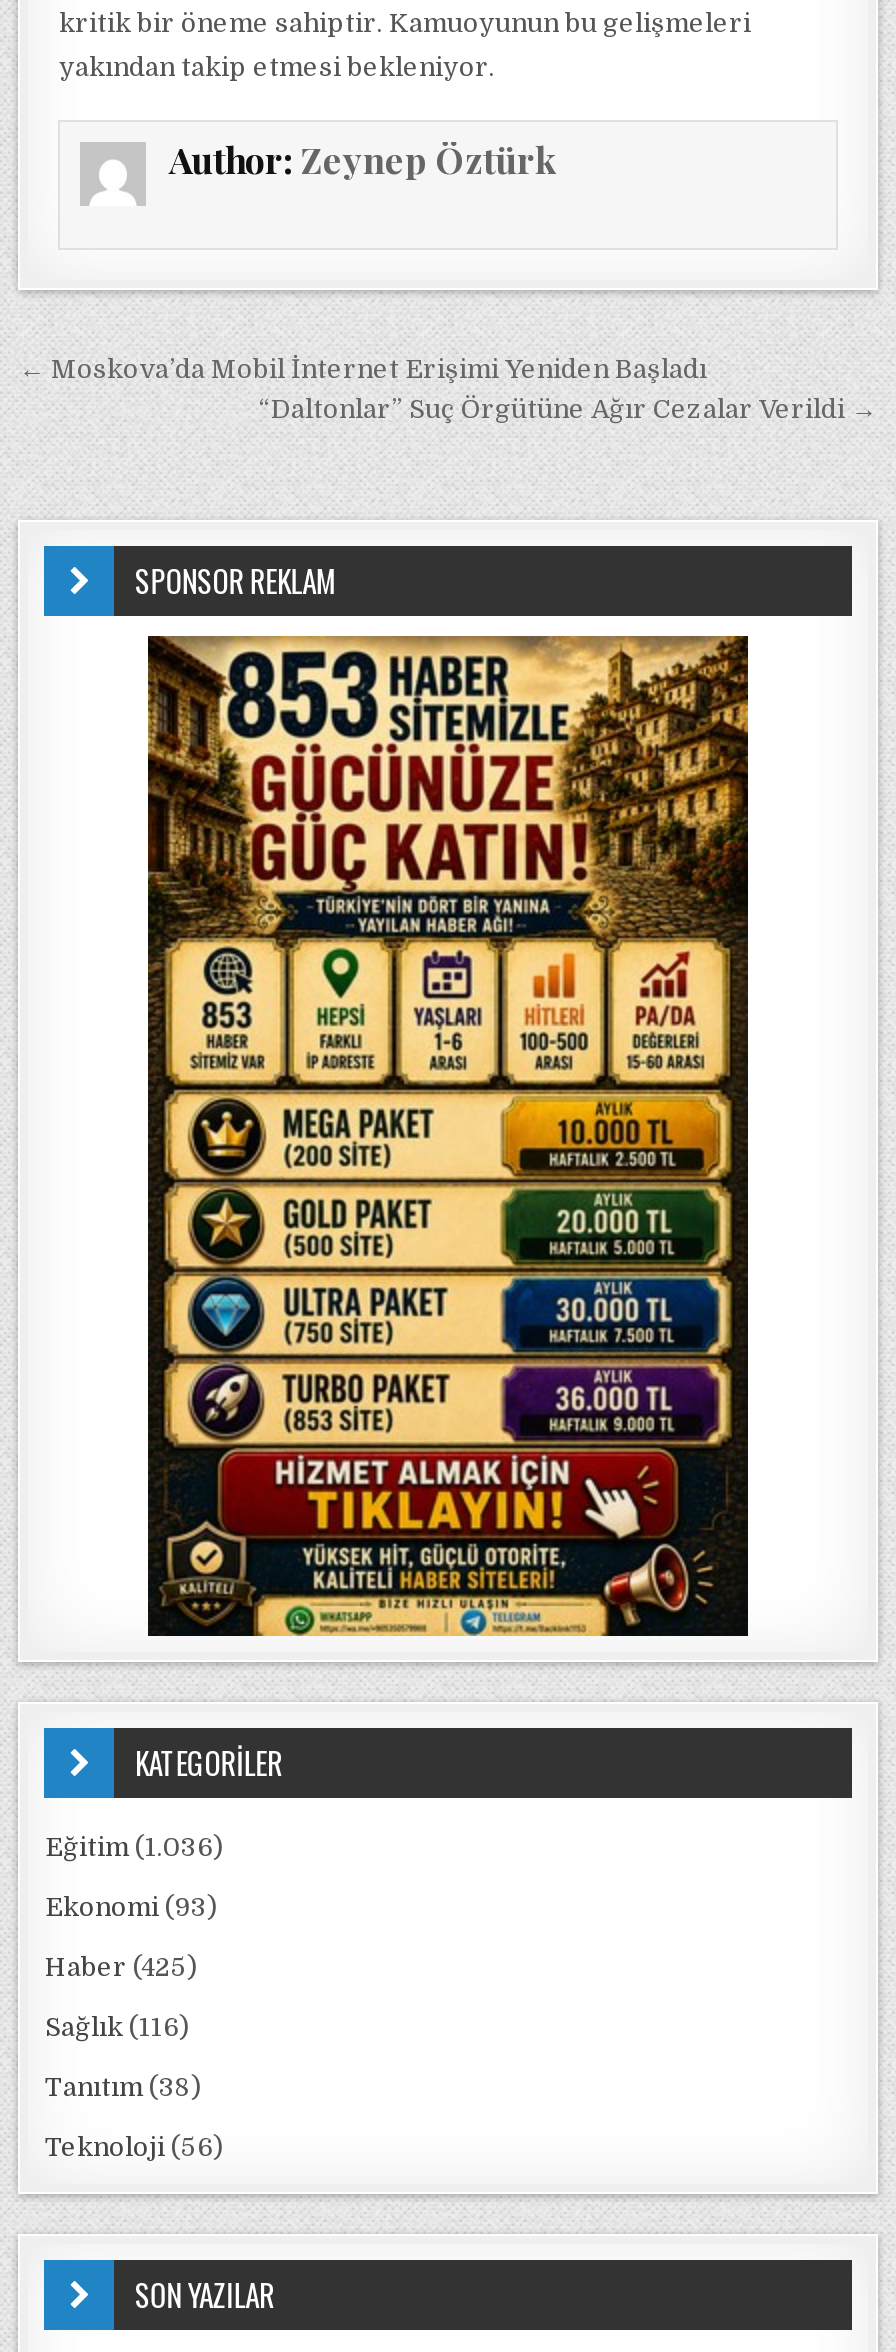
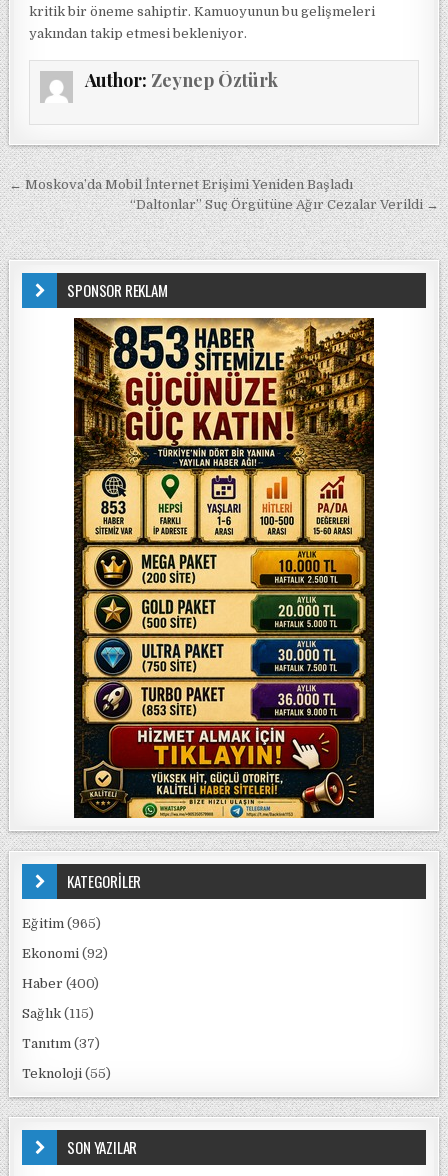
- Eğitim (1.036)
+ Eğitim (965)

- Ekonomi (93)
+ Ekonomi (92)

- Haber (425)
+ Haber (400)

- Sağlık (116)
+ Sağlık (115)

- Tanıtım (38)
+ Tanıtım (37)

- Teknoloji (56)
+ Teknoloji (55)
